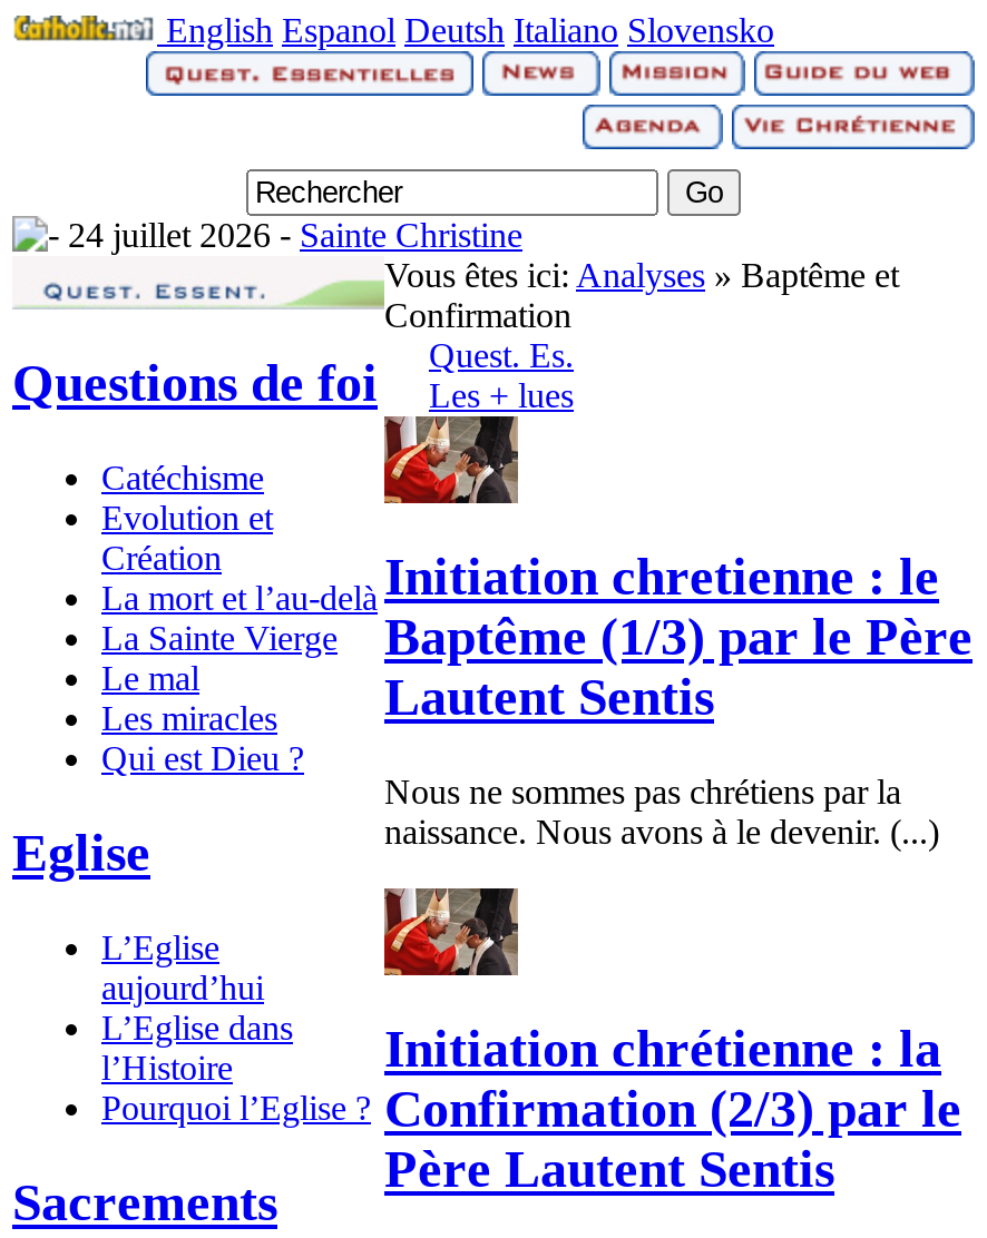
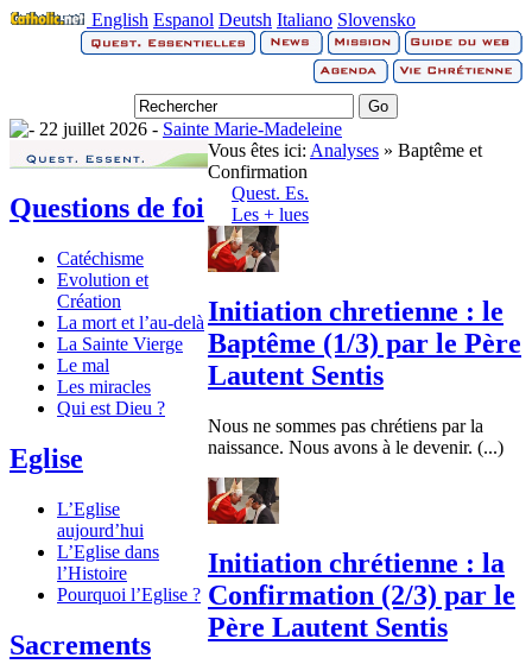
- 24 juillet 2026 -Sainte Christine
+ 22 juillet 2026 -Sainte Marie-Madeleine
